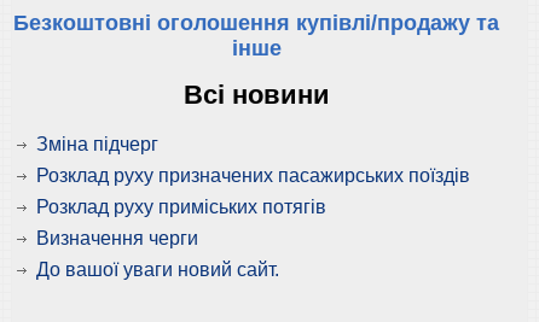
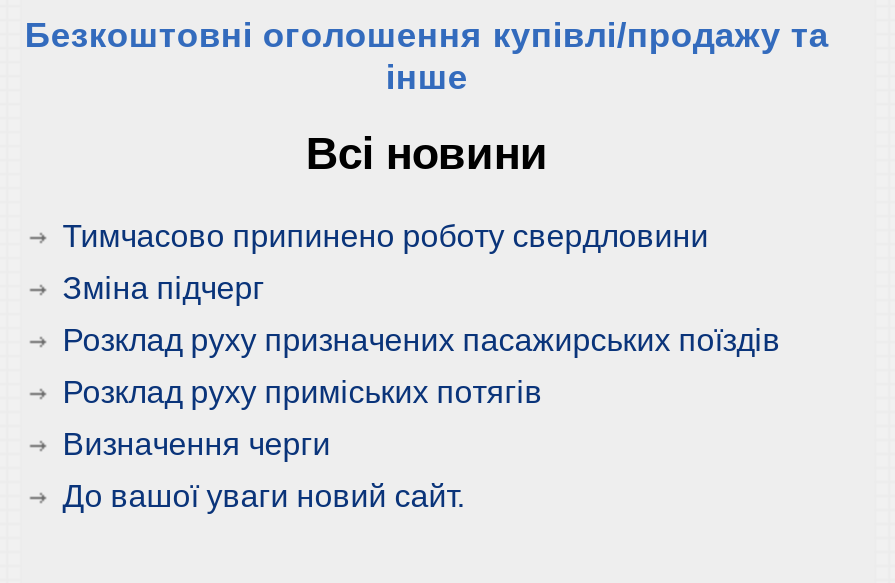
+ Тимчасово припинено роботу свердловини
